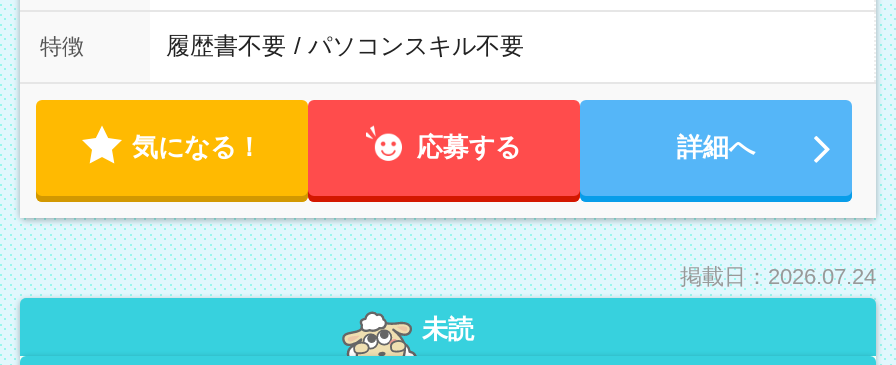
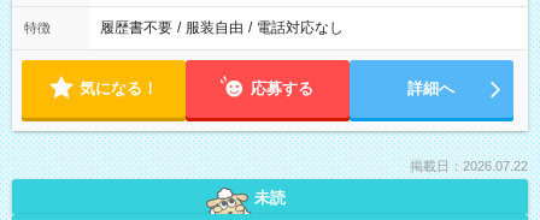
- 履歴書不要 / パソコンスキル不要
+ 履歴書不要 / 服装自由 / 電話対応なし

- 掲載日：2026.07.24
+ 掲載日：2026.07.22
